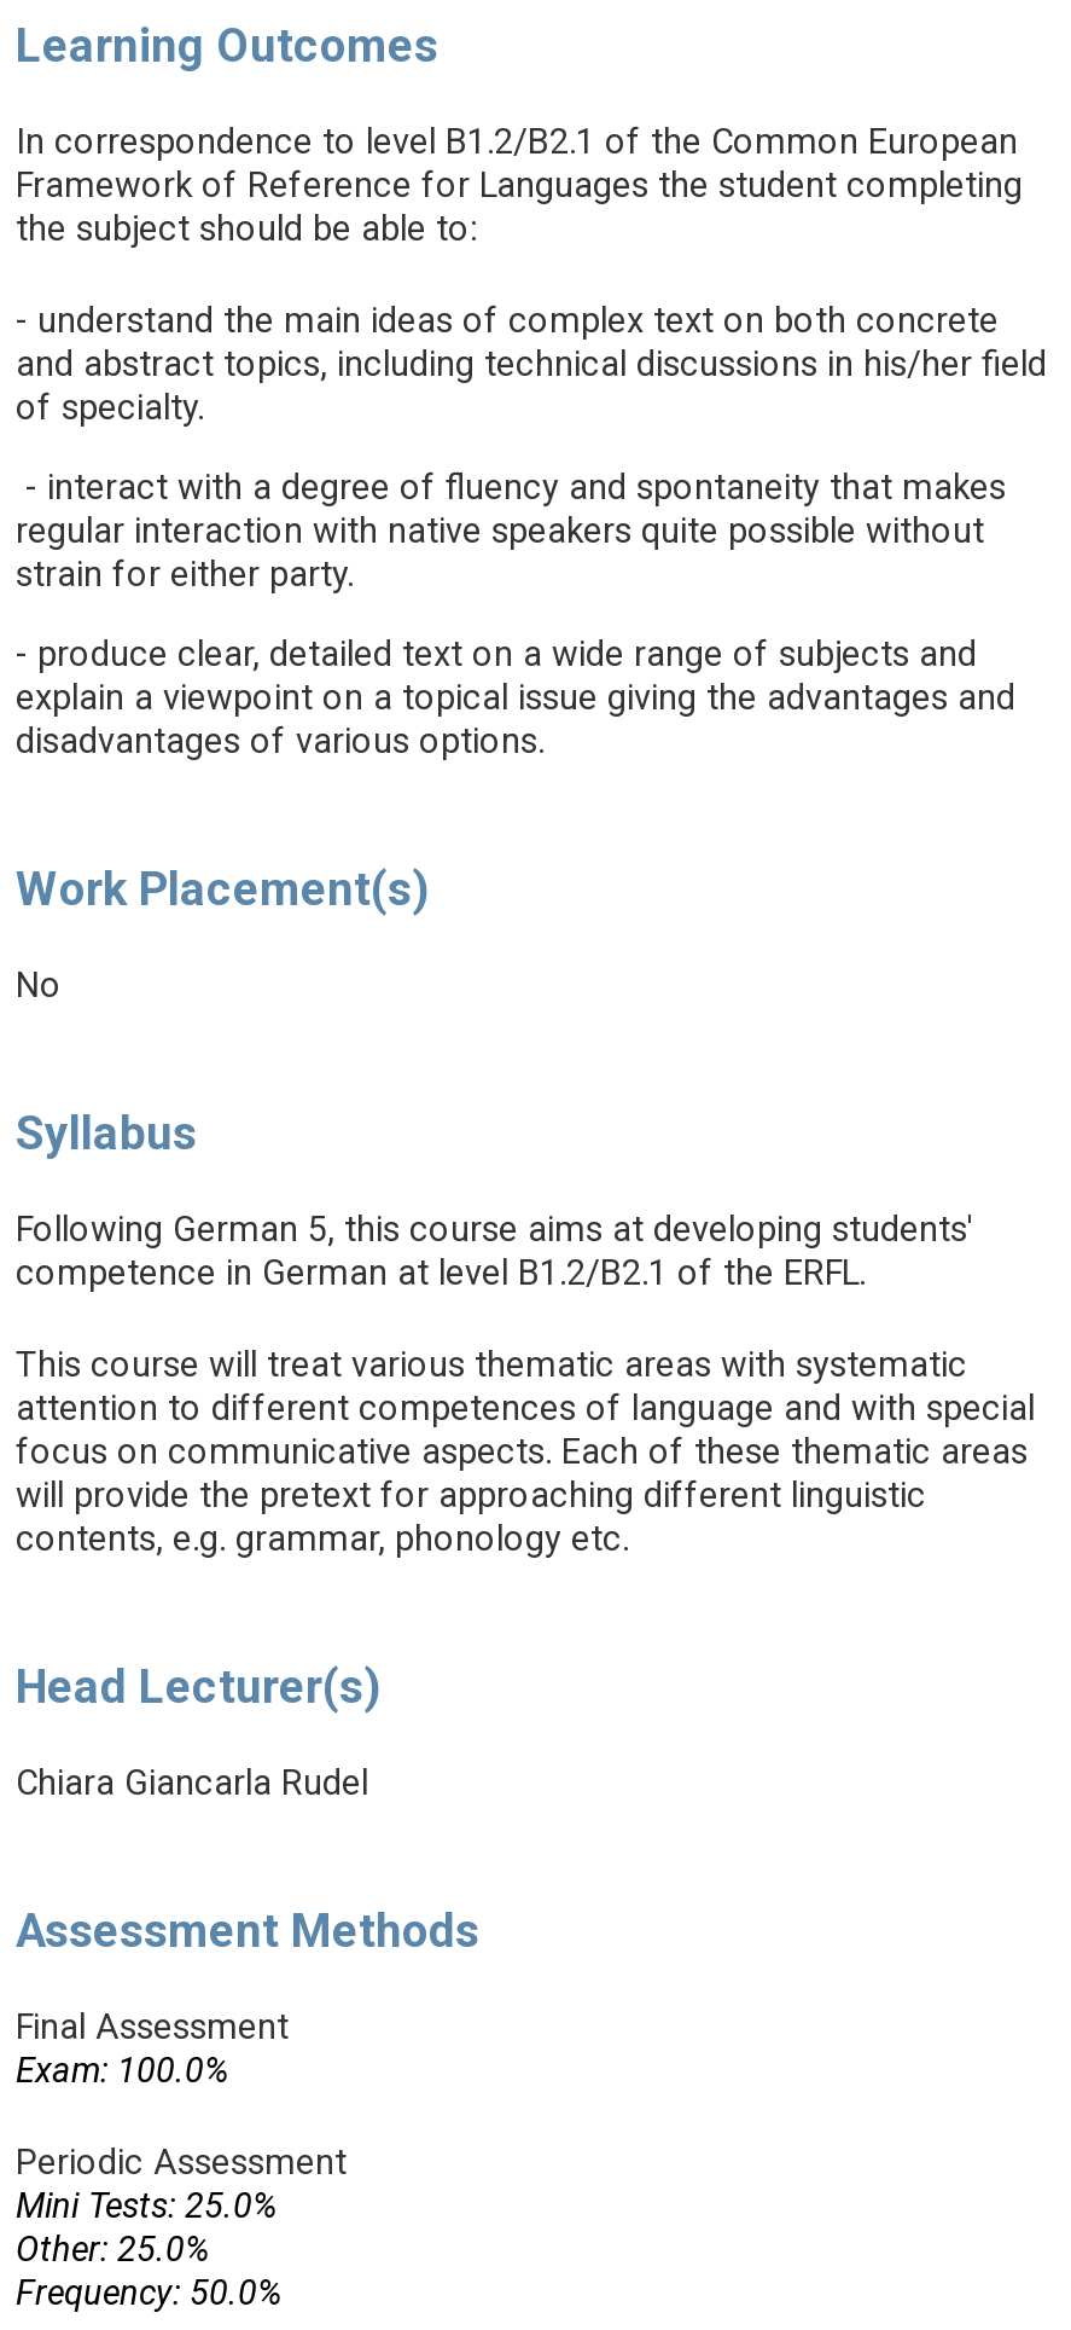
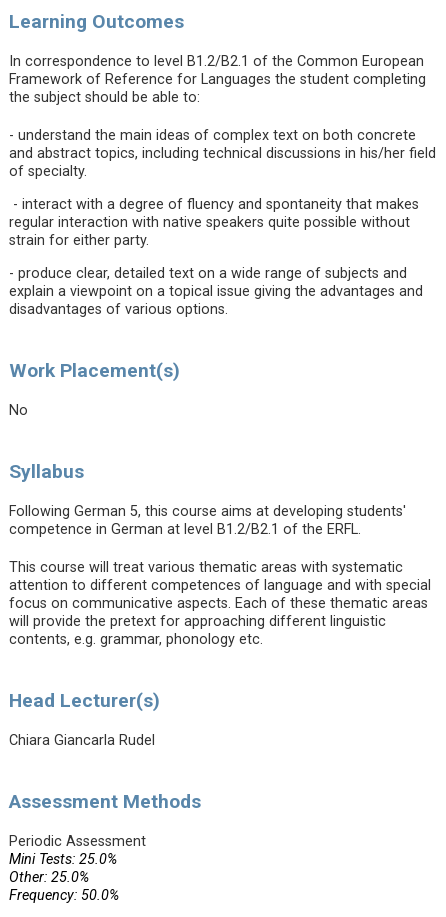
- Final Assessment
- Exam: 100.0%
